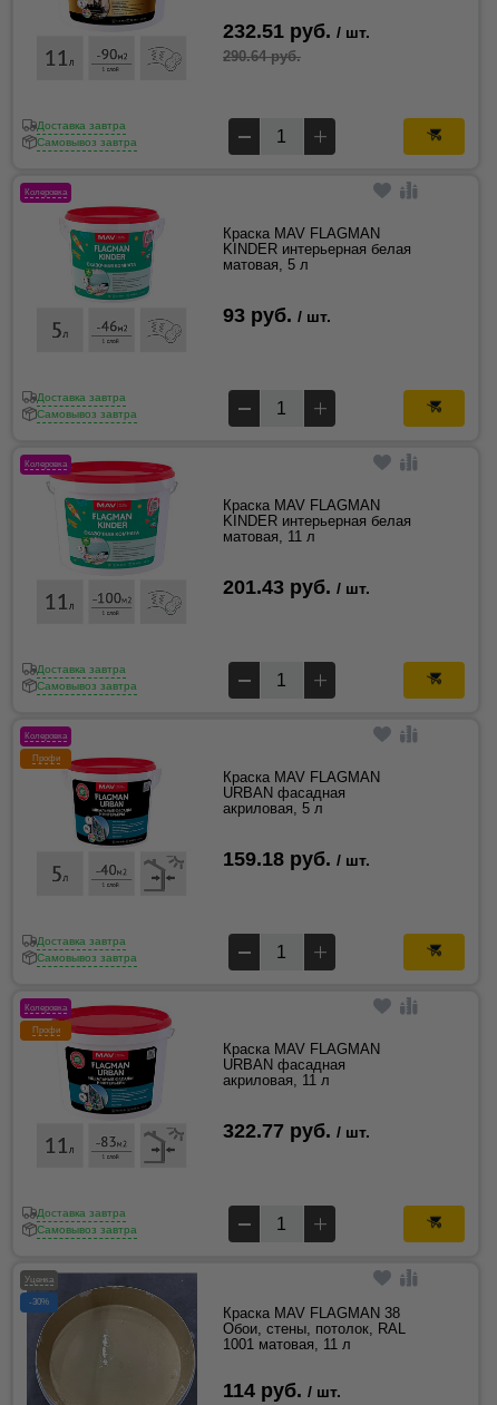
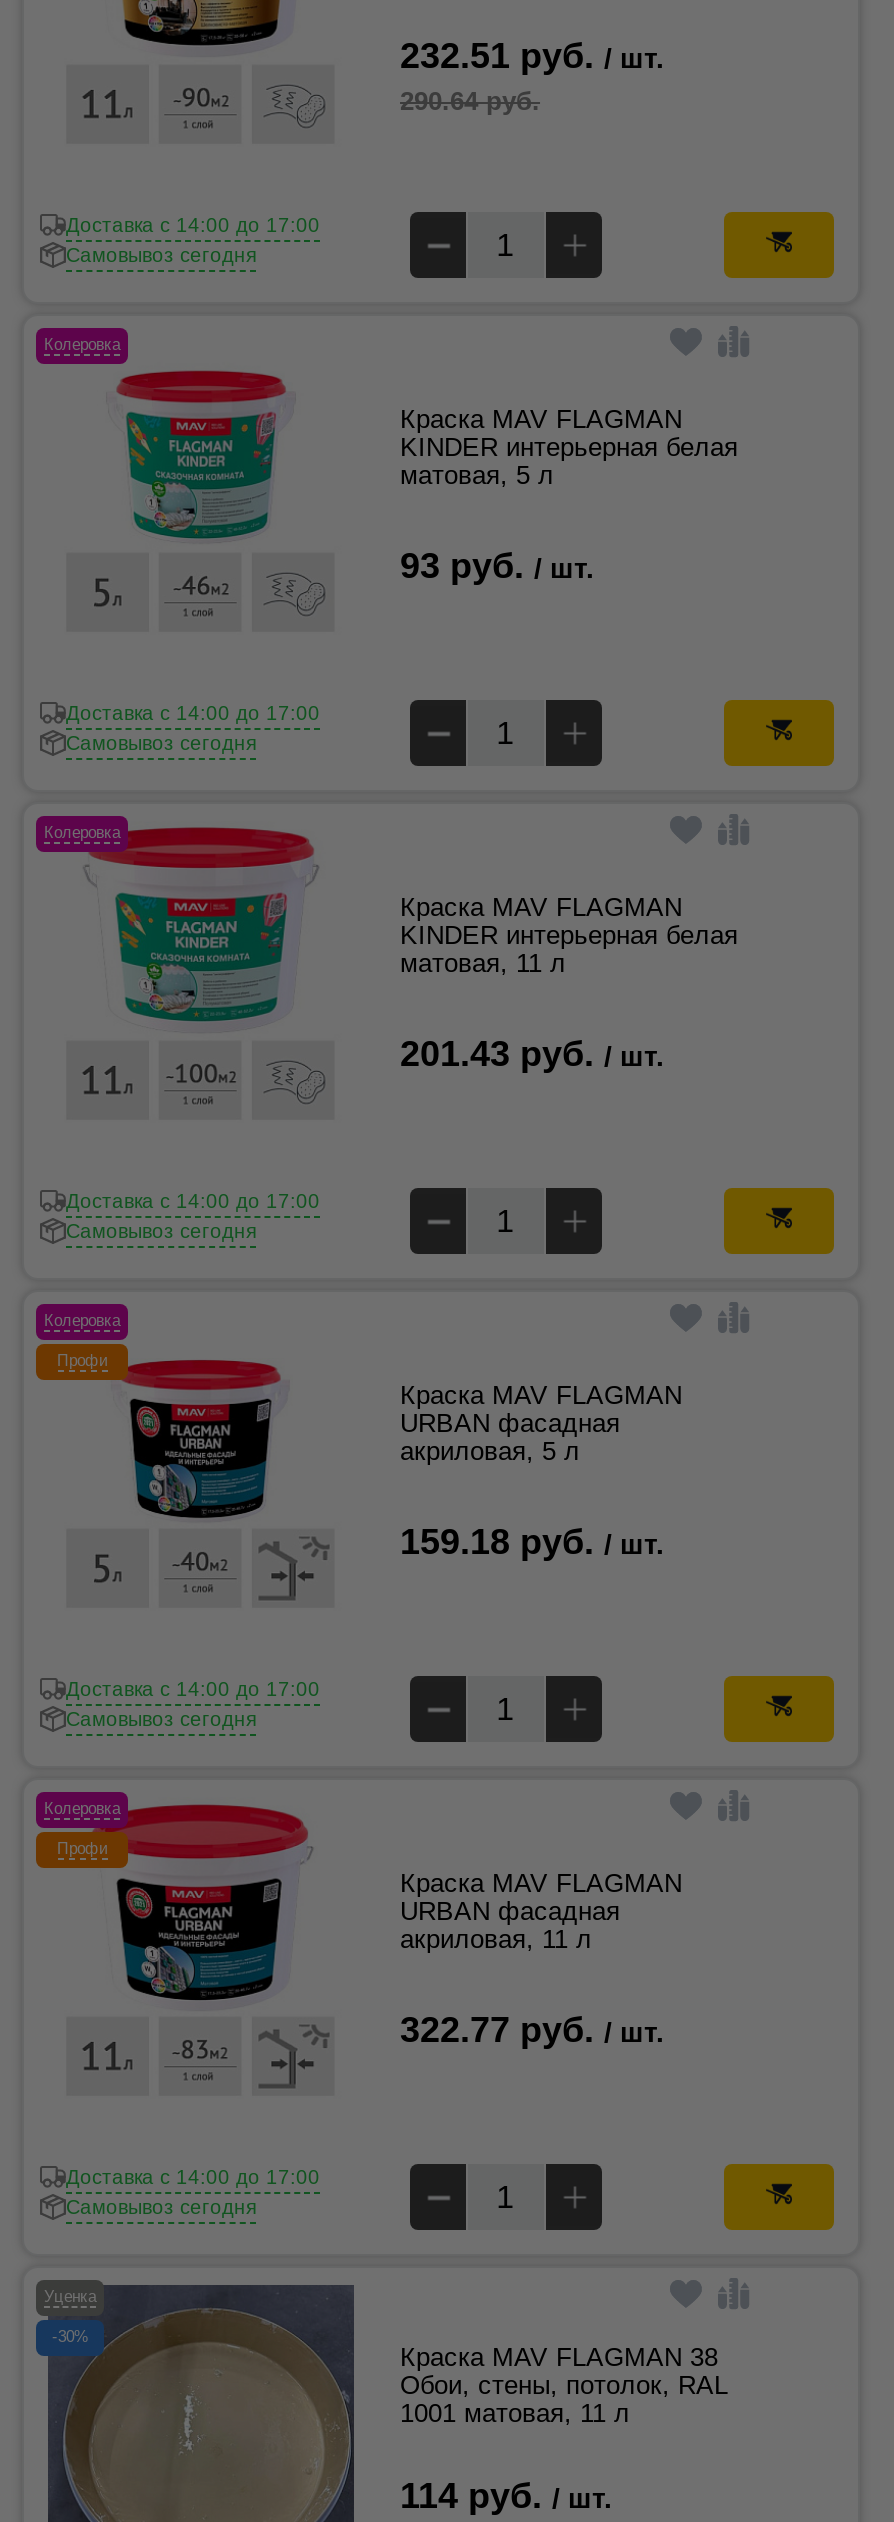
- Доставка завтра
- Самовывоз завтра
+ Доставка c 14:00 до 17:00
+ Самовывоз сегодня

- Доставка завтра
- Самовывоз завтра
+ Доставка c 14:00 до 17:00
+ Самовывоз сегодня

- Доставка завтра
- Самовывоз завтра
+ Доставка c 14:00 до 17:00
+ Самовывоз сегодня

- Доставка завтра
- Самовывоз завтра
+ Доставка c 14:00 до 17:00
+ Самовывоз сегодня

- Доставка завтра
- Самовывоз завтра
+ Доставка c 14:00 до 17:00
+ Самовывоз сегодня
